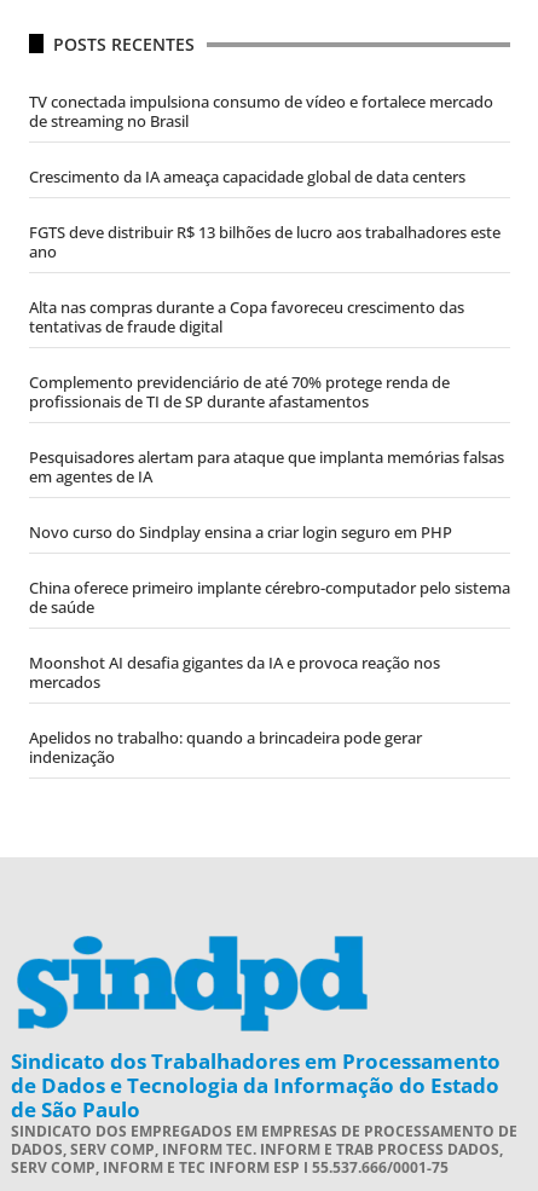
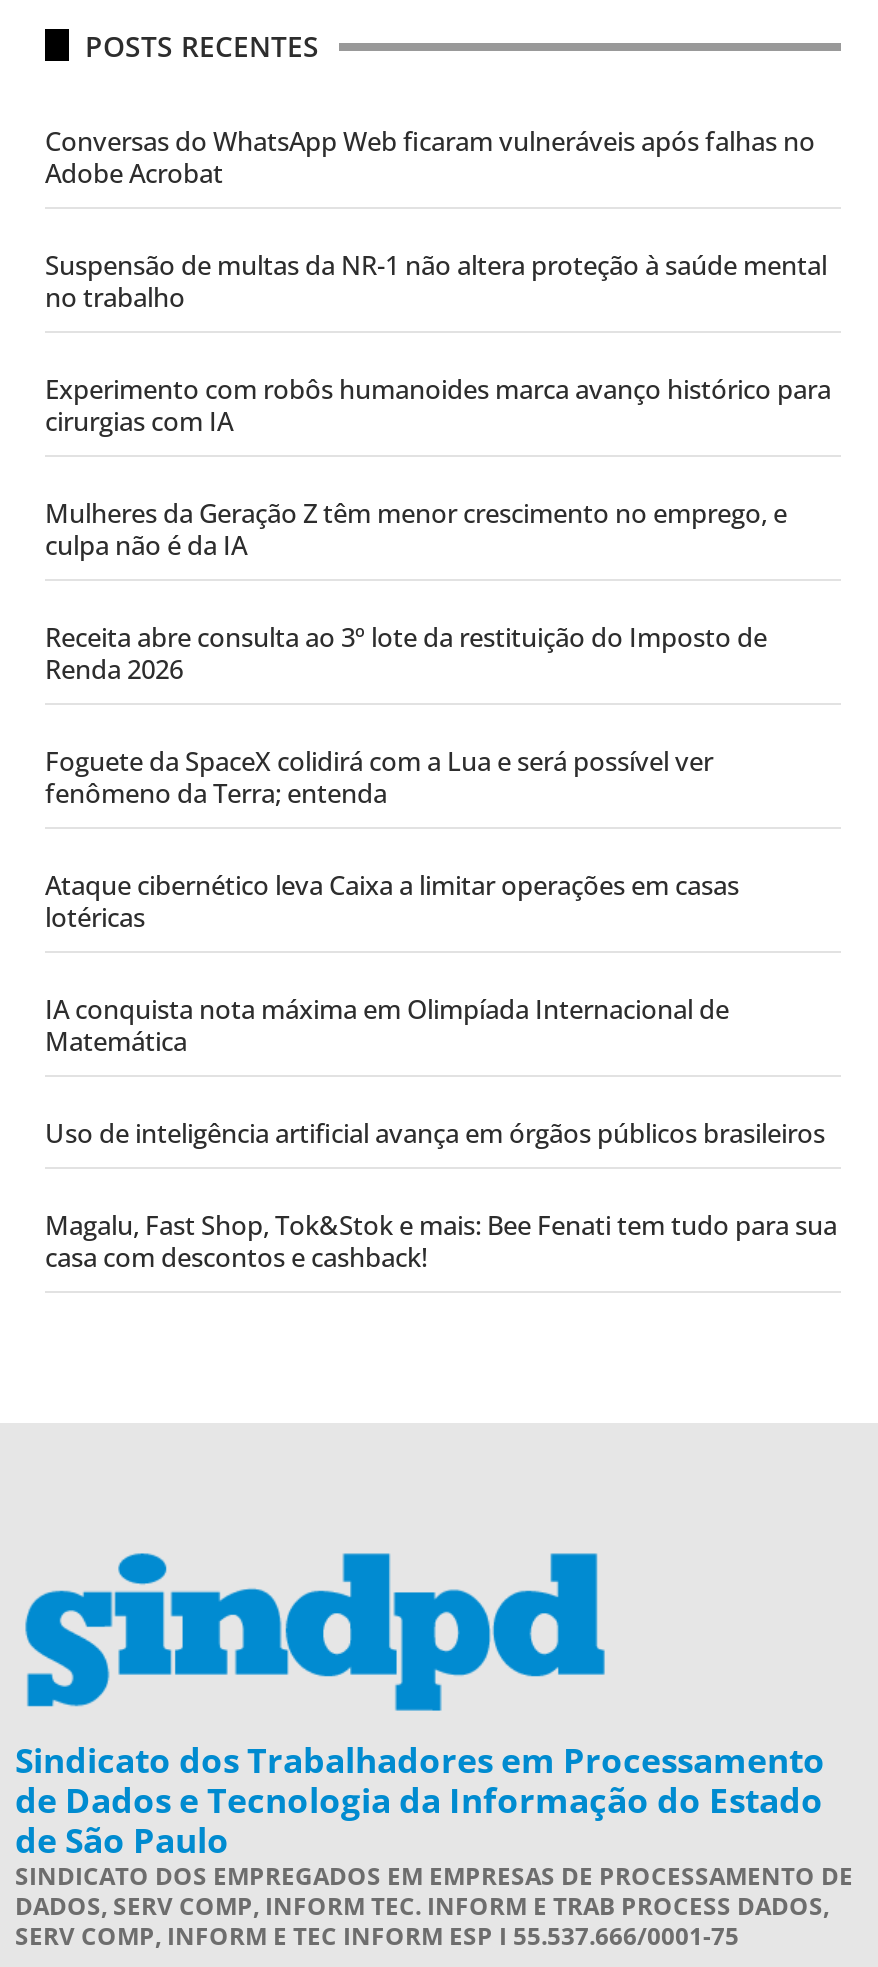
- TV conectada impulsiona consumo de vídeo e fortalece mercado
- de streaming no Brasil
+ Conversas do WhatsApp Web ficaram vulneráveis após falhas no
+ Adobe Acrobat

- Crescimento da IA ameaça capacidade global de data centers
+ Suspensão de multas da NR-1 não altera proteção à saúde mental
+ no trabalho

- FGTS deve distribuir R$ 13 bilhões de lucro aos trabalhadores este
- ano
+ Experimento com robôs humanoides marca avanço histórico para
+ cirurgias com IA

- Alta nas compras durante a Copa favoreceu crescimento das
- tentativas de fraude digital
+ Mulheres da Geração Z têm menor crescimento no emprego, e
+ culpa não é da IA

- Complemento previdenciário de até 70% protege renda de
- profissionais de TI de SP durante afastamentos
+ Receita abre consulta ao 3º lote da restituição do Imposto de
+ Renda 2026

- Pesquisadores alertam para ataque que implanta memórias falsas
- em agentes de IA
+ Foguete da SpaceX colidirá com a Lua e será possível ver
+ fenômeno da Terra; entenda

- Novo curso do Sindplay ensina a criar login seguro em PHP
+ Ataque cibernético leva Caixa a limitar operações em casas
+ lotéricas

- China oferece primeiro implante cérebro-computador pelo sistema
- de saúde
+ IA conquista nota máxima em Olimpíada Internacional de
+ Matemática

- Moonshot AI desafia gigantes da IA e provoca reação nos
- mercados
+ Uso de inteligência artificial avança em órgãos públicos brasileiros

- Apelidos no trabalho: quando a brincadeira pode gerar
- indenização
+ Magalu, Fast Shop, Tok&Stok e mais: Bee Fenati tem tudo para sua
+ casa com descontos e cashback!
